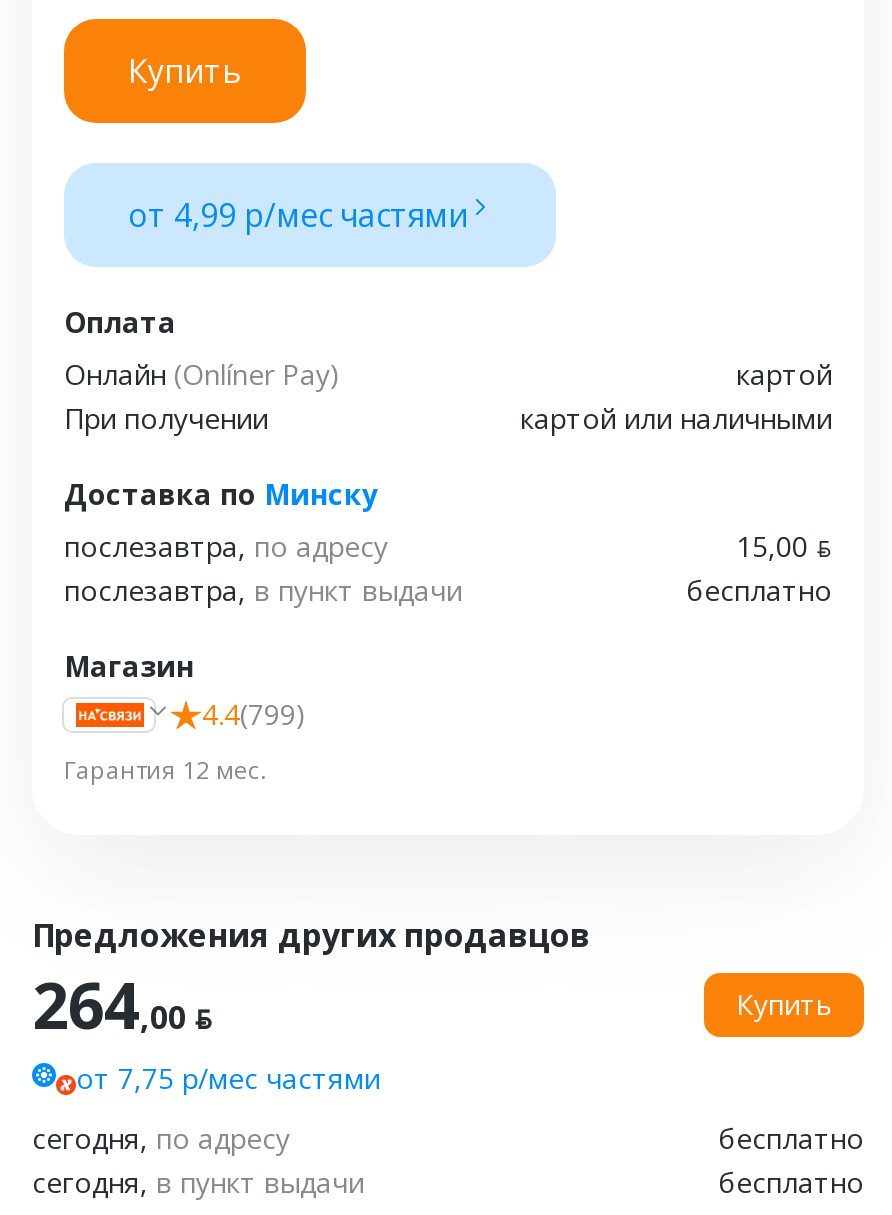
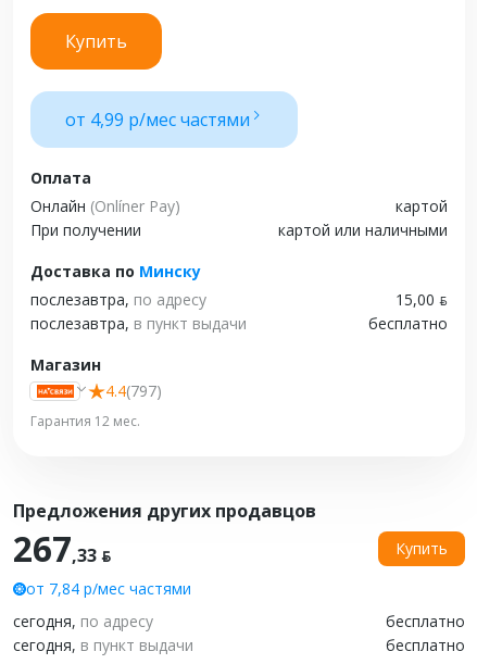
- 4.4(799)
+ 4.4(797)

- 264,00 ƃ
+ 267,33 ƃ

- от 7,75 р/мес частями
+ от 7,84 р/мес частями
